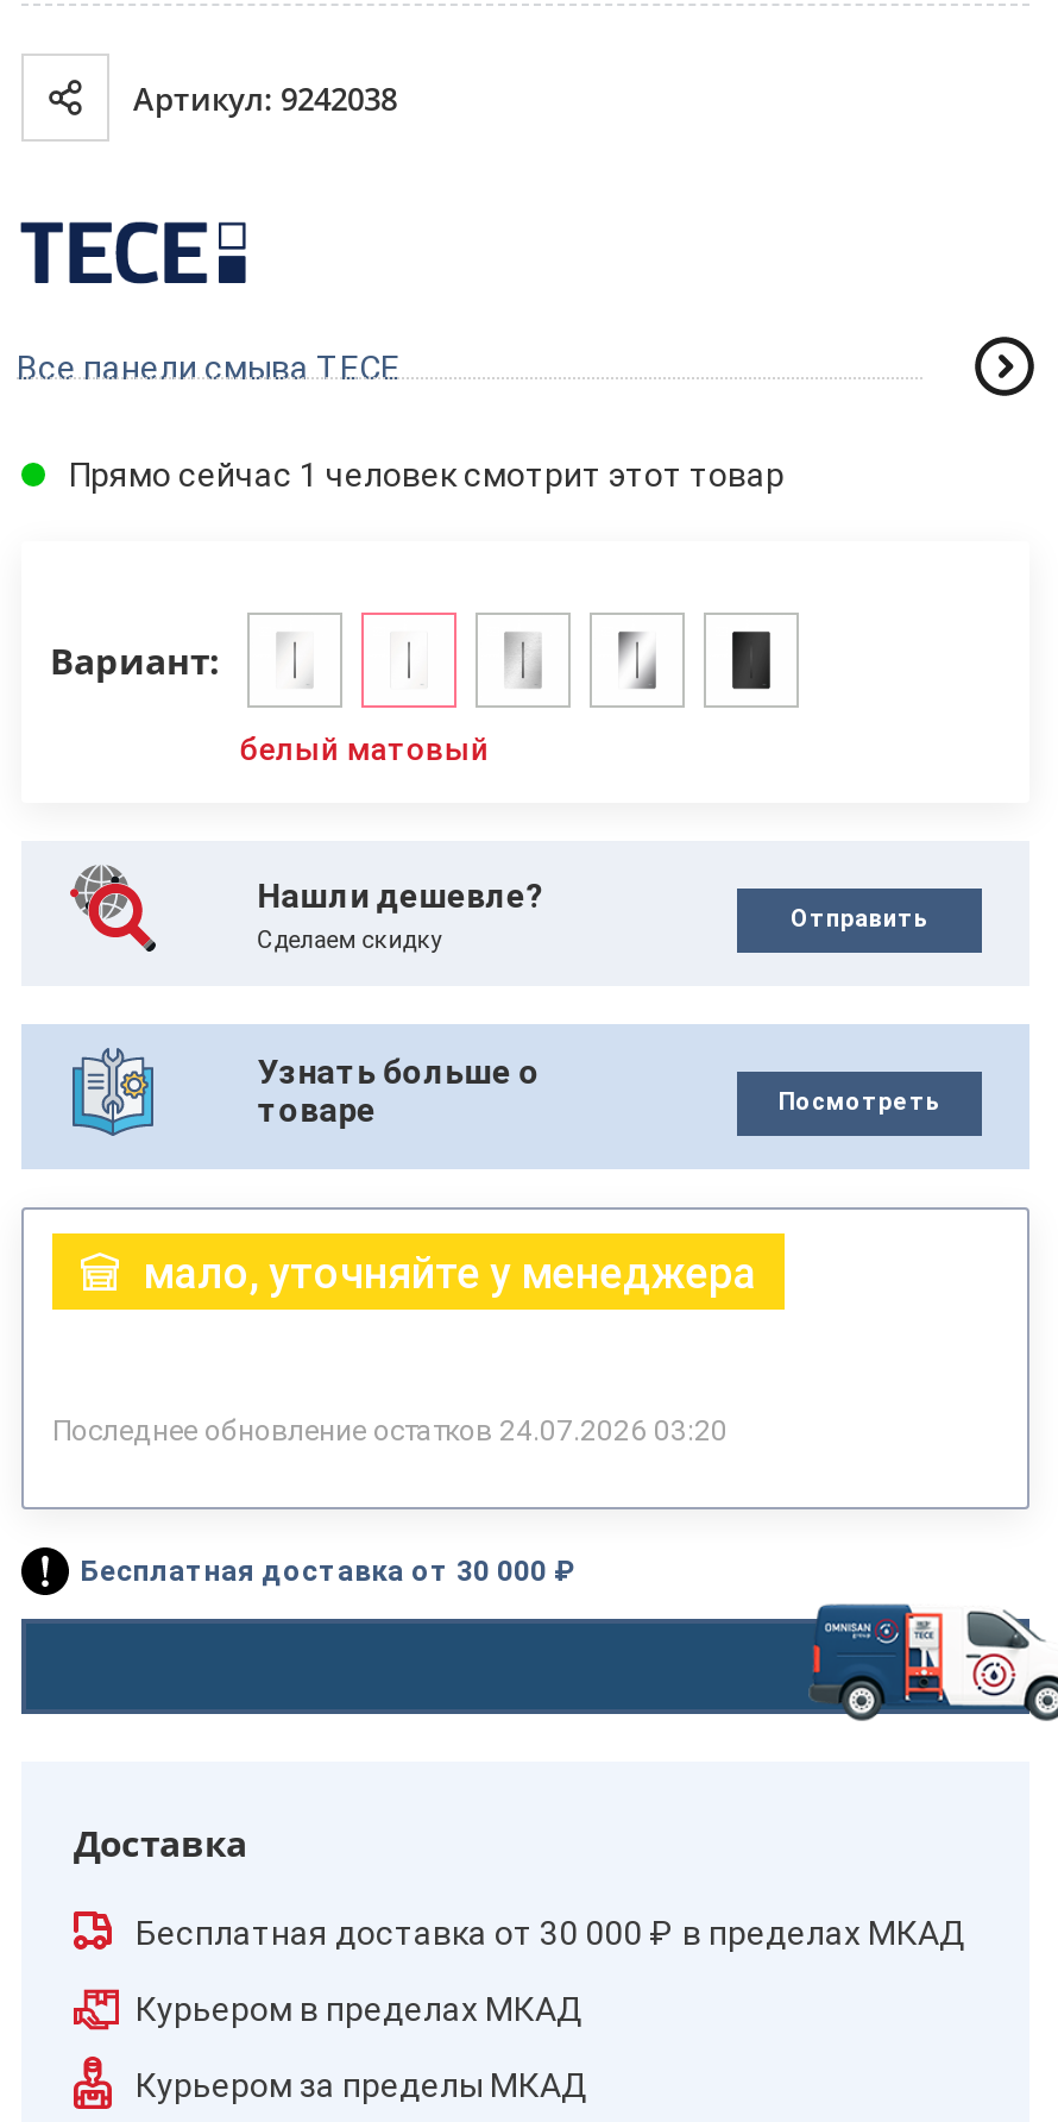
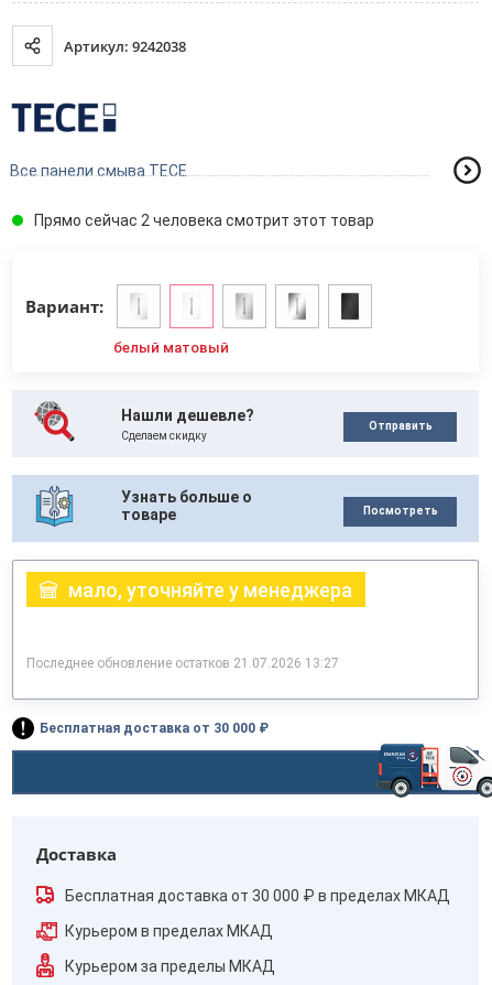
- Прямо сейчас 1 человек смотрит этот товар
+ Прямо сейчас 2 человека смотрит этот товар

- Последнее обновление остатков 24.07.2026 03:20
+ Последнее обновление остатков 21.07.2026 13:27
